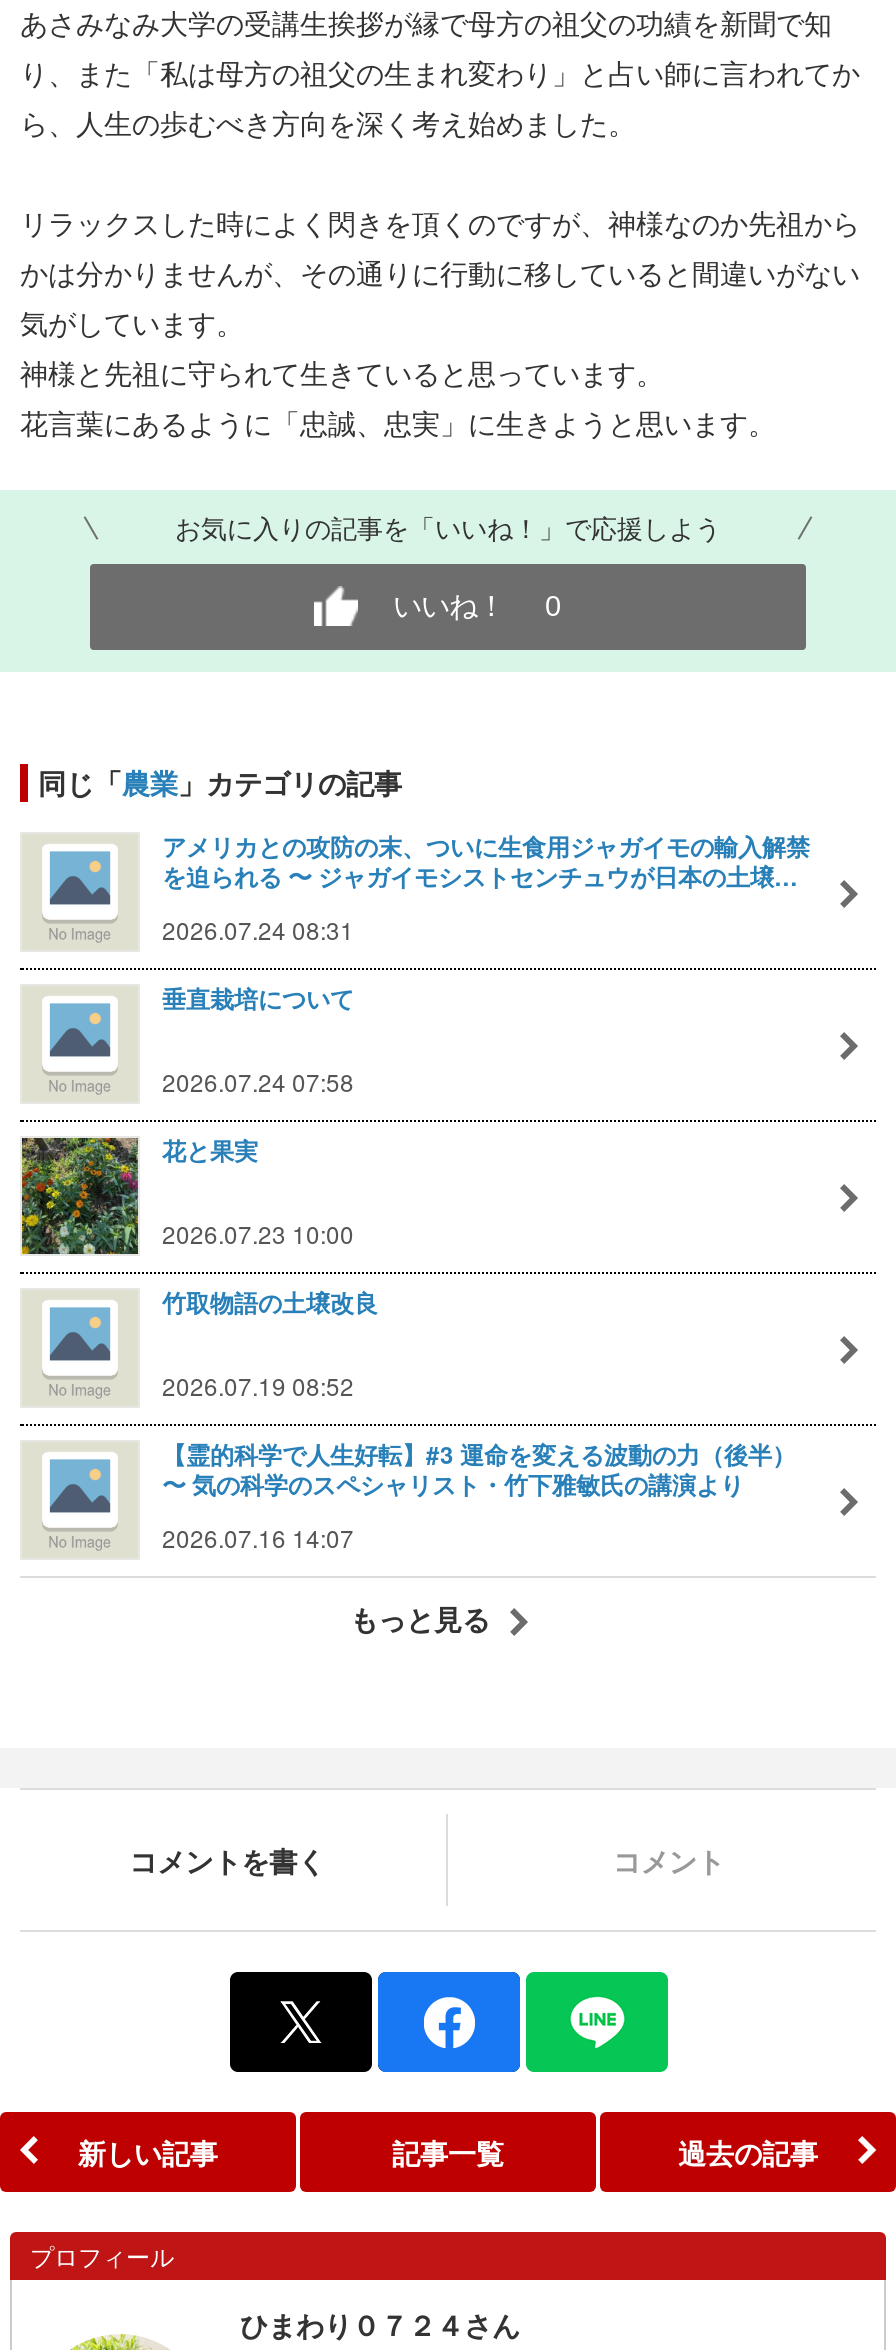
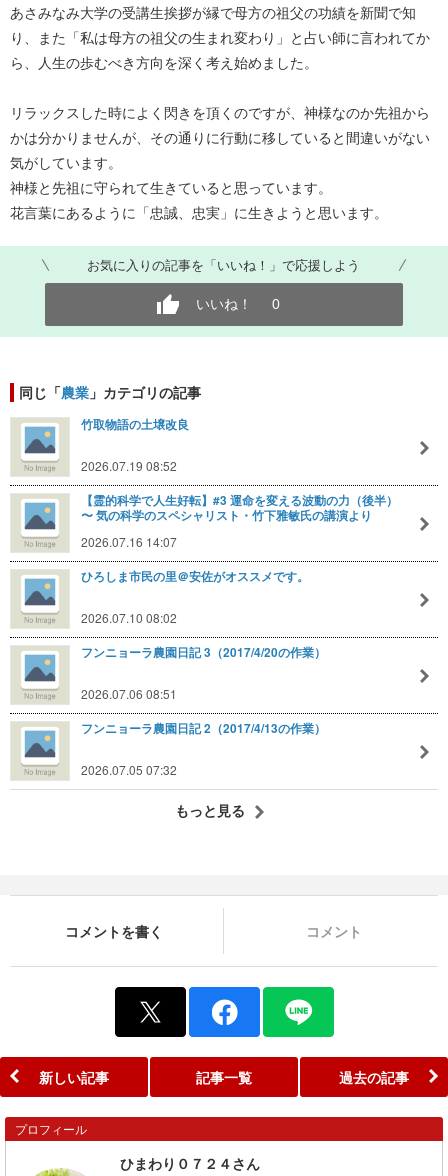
- アメリカとの攻防の末、ついに生食用ジャガイモの輸入解禁
- を迫られる 〜 ジャガイモシストセンチュウが日本の土壌…
- 2026.07.24 08:31
- 垂直栽培について
- 2026.07.24 07:58
- 花と果実
- 2026.07.23 10:00

- [image]
+ [image]

moved up: 竹取物語の土壌改良 | 2026.07.19 08:52 | 【霊的科学で人生好転】#3 運命を変える波動の力（後半） | 〜 気の科学のスペシャリスト・竹下雅敏氏の講演より | 2026.07.16 14:07

+ ひろしま市民の里＠安佐がオススメです。
+ 2026.07.10 08:02
+ フンニョーラ農園日記 3（2017/4/20の作業）
+ 2026.07.06 08:51
+ フンニョーラ農園日記 2（2017/4/13の作業）
+ 2026.07.05 07:32
